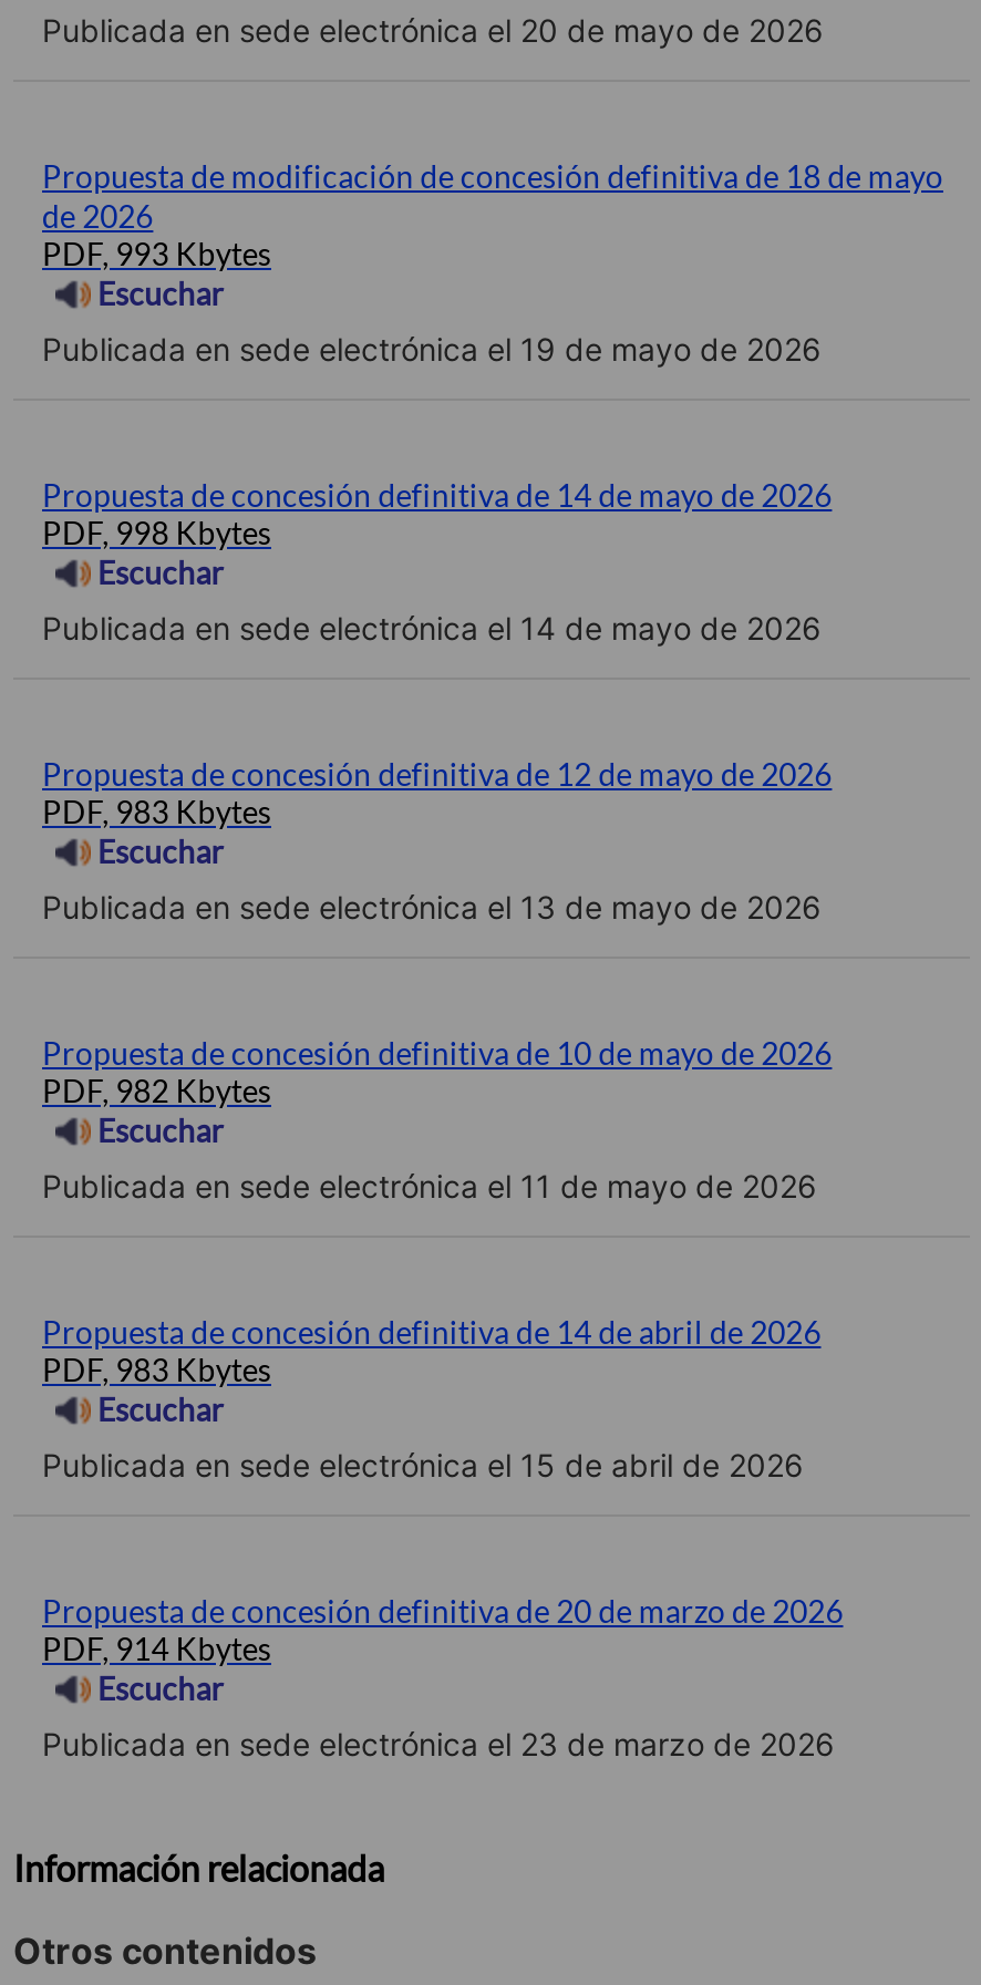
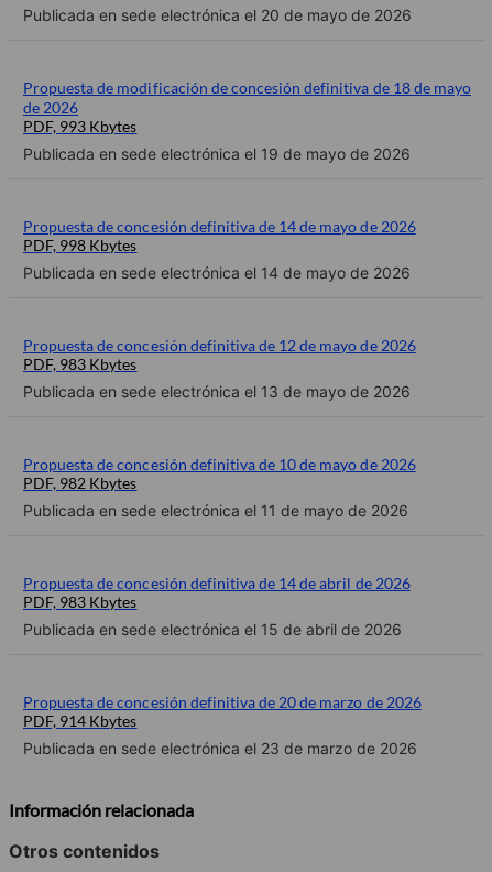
- Escuchar

- Escuchar

- Escuchar

- Escuchar

- Escuchar

- Escuchar
